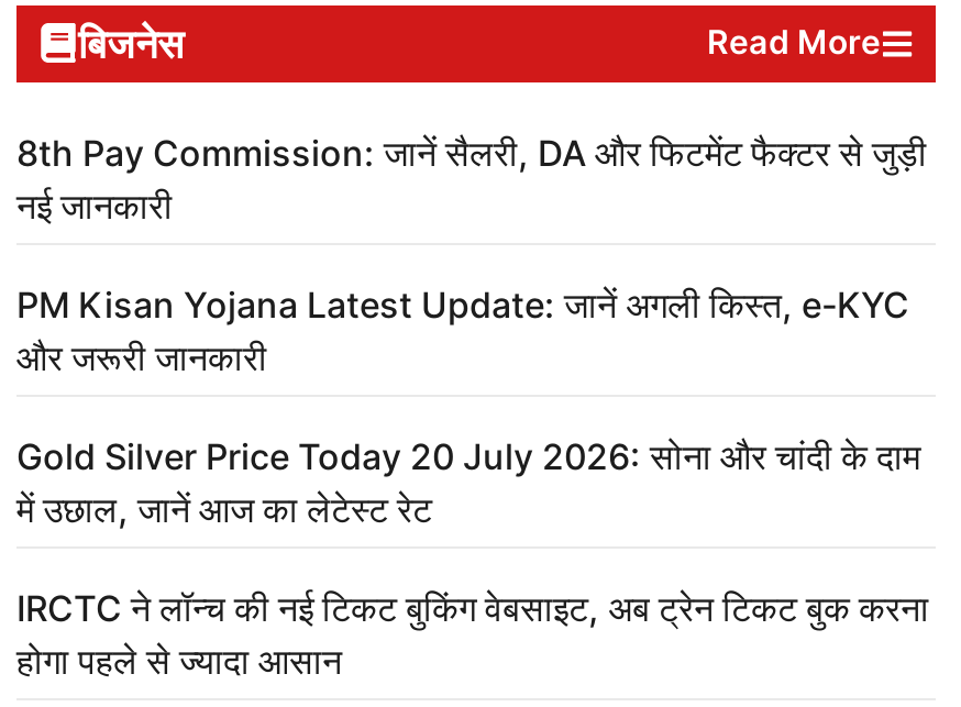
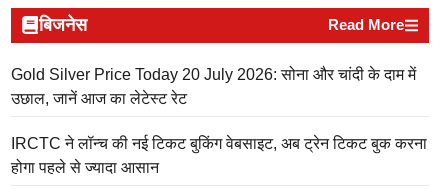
- 8th Pay Commission: जानें सैलरी, DA और फिटमेंट फैक्टर से जुड़ी
- नई जानकारी
- PM Kisan Yojana Latest Update: जानें अगली किस्त, e-KYC
- और जरूरी जानकारी
- Gold Silver Price Today 20 July 2026: सोना और चांदी के दाम
- में उछाल, जानें आज का लेटेस्ट रेट
+ Gold Silver Price Today 20 July 2026: सोना और चांदी के दाम में
+ उछाल, जानें आज का लेटेस्ट रेट
